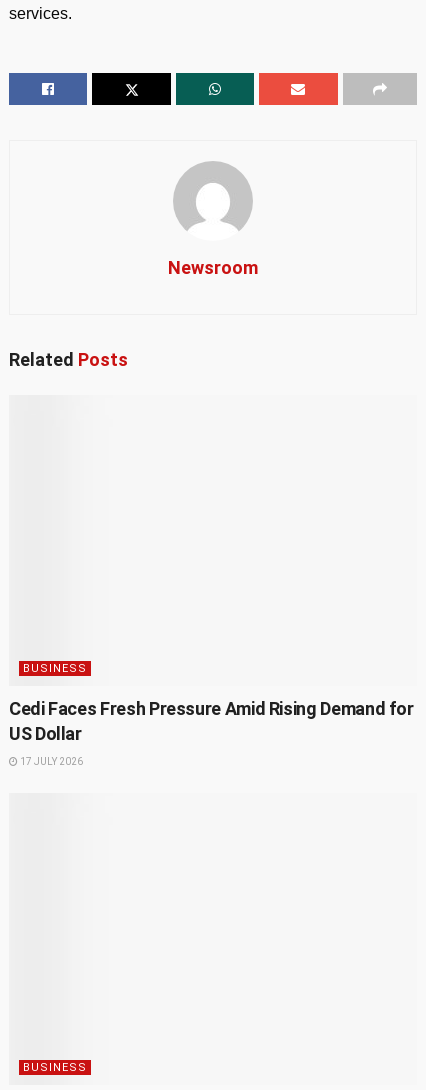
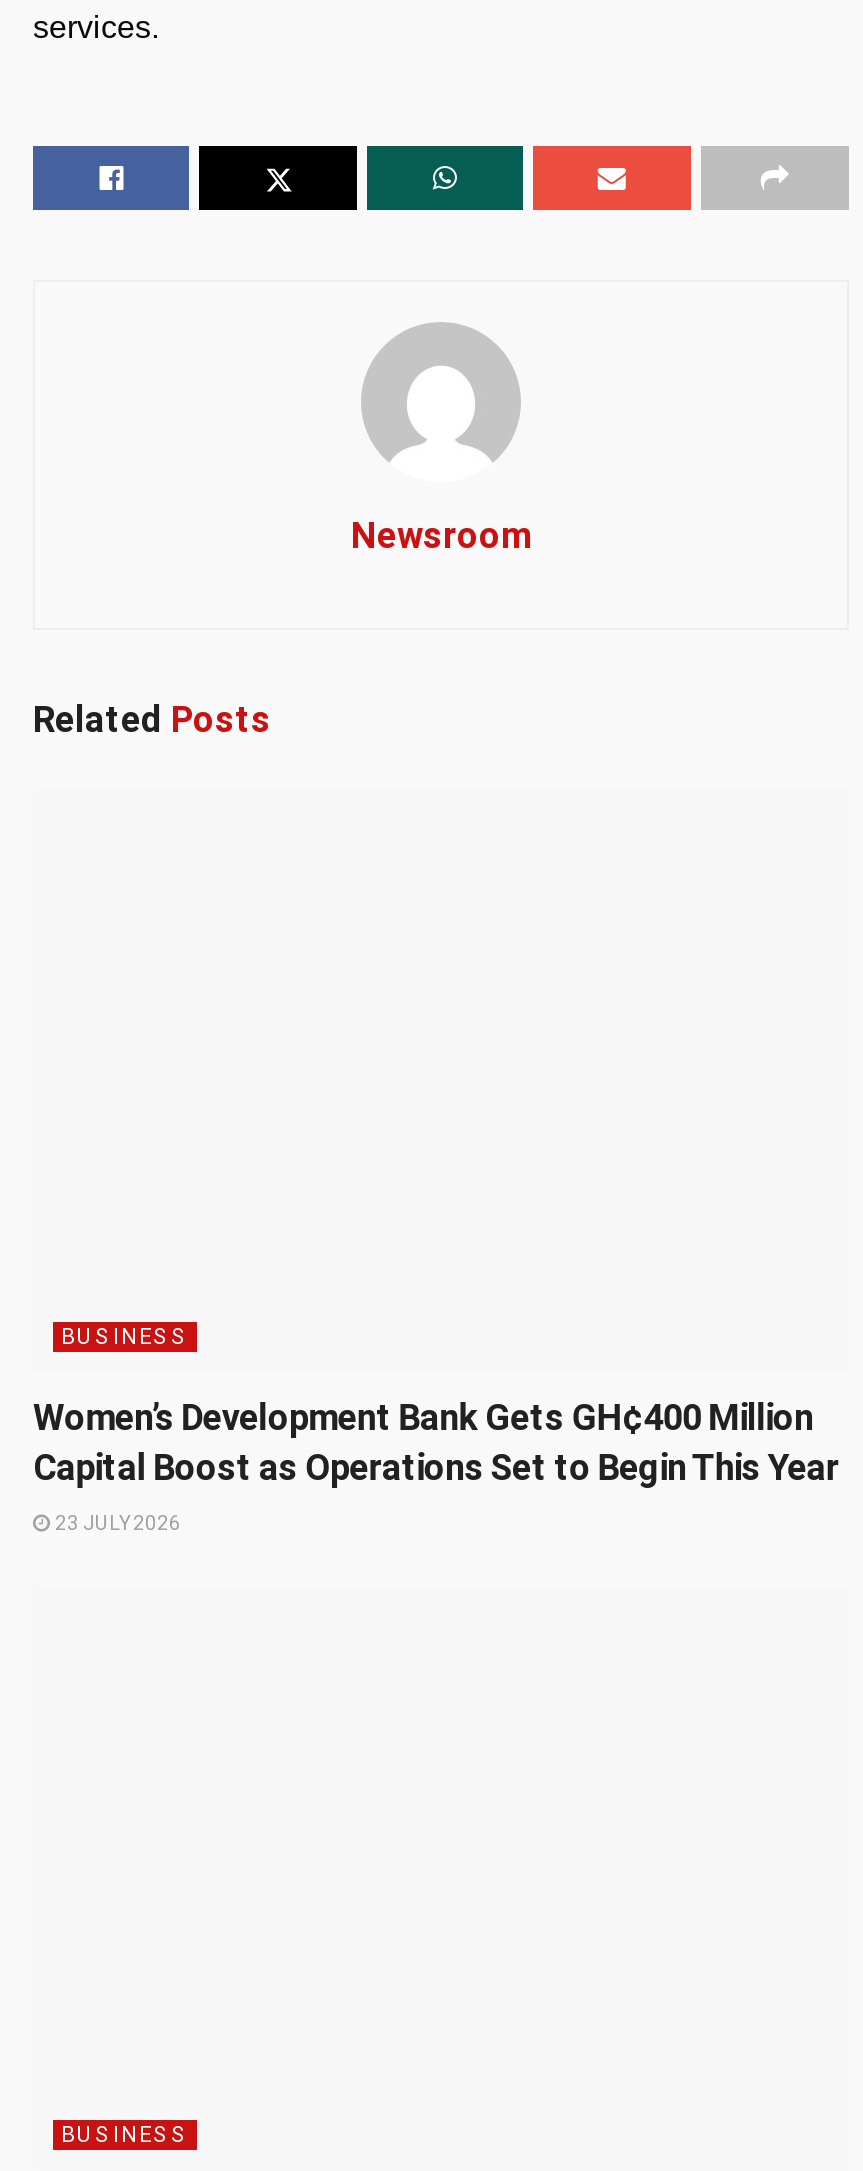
- Cedi Faces Fresh Pressure Amid Rising Demand for
- US Dollar
+ Women’s Development Bank Gets GH¢400 Million
+ Capital Boost as Operations Set to Begin This Year

- 17 JULY 2026
+ 23 JULY 2026
